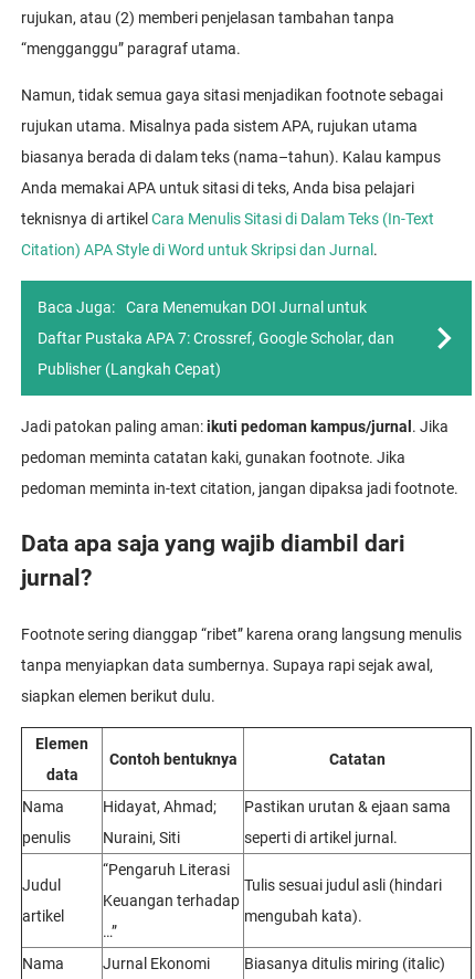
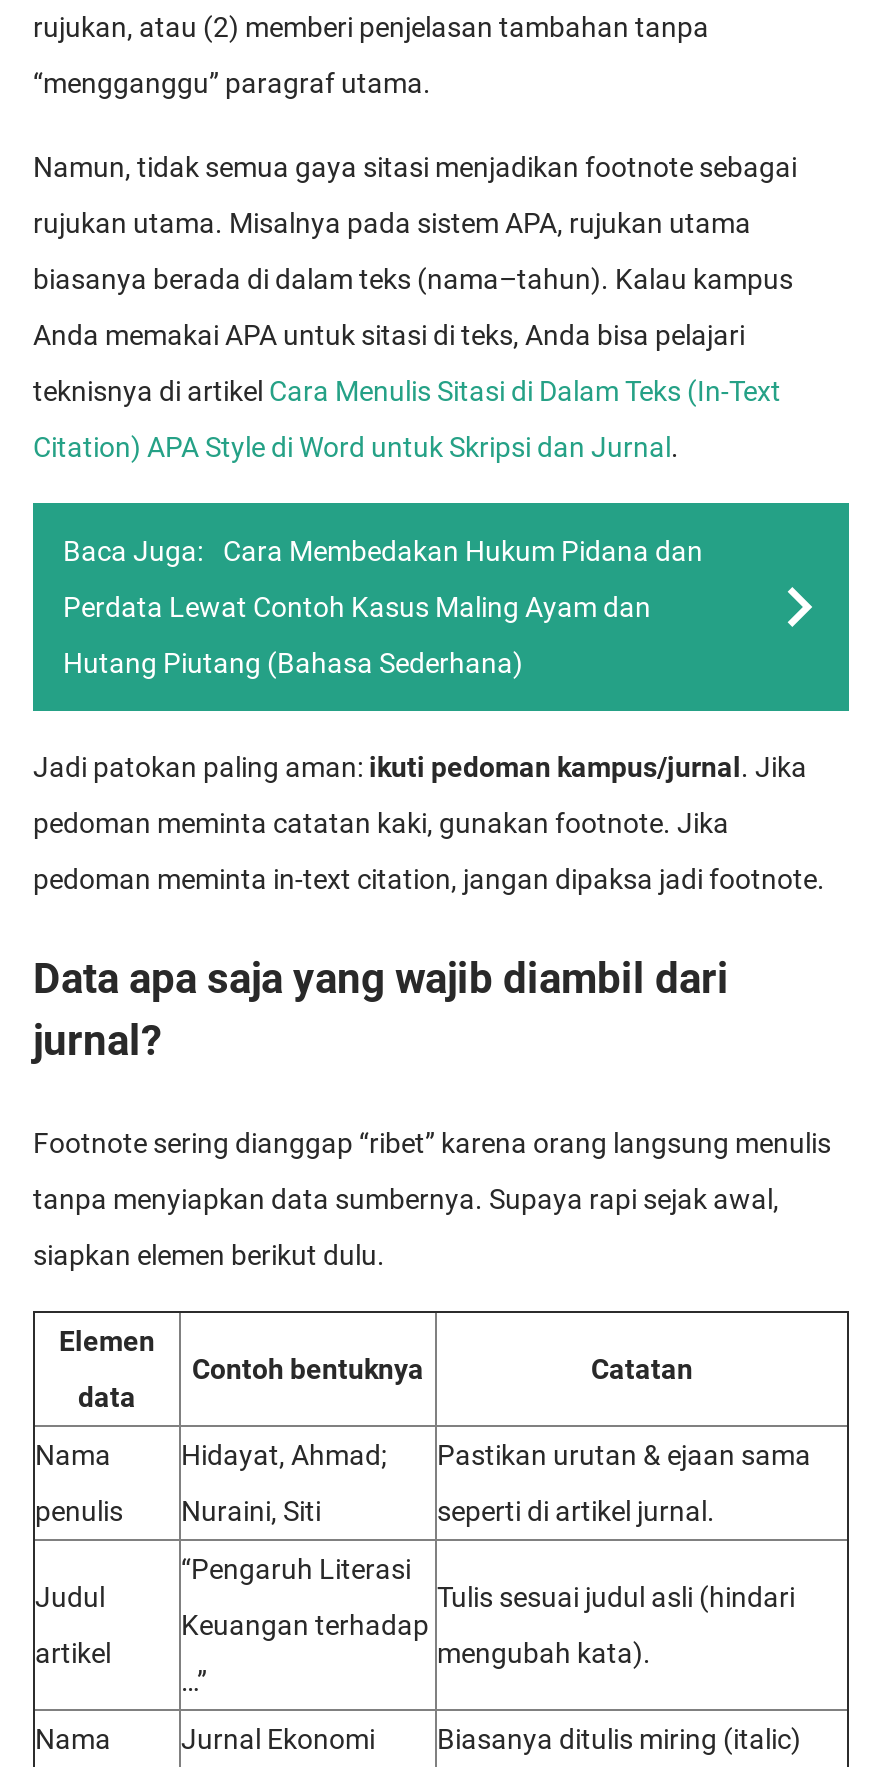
- Cara Menemukan DOI Jurnal untuk
+ Cara Membedakan Hukum Pidana dan

- Daftar Pustaka APA 7: Crossref, Google Scholar, dan
+ Perdata Lewat Contoh Kasus Maling Ayam dan

- Publisher (Langkah Cepat)
+ Hutang Piutang (Bahasa Sederhana)
